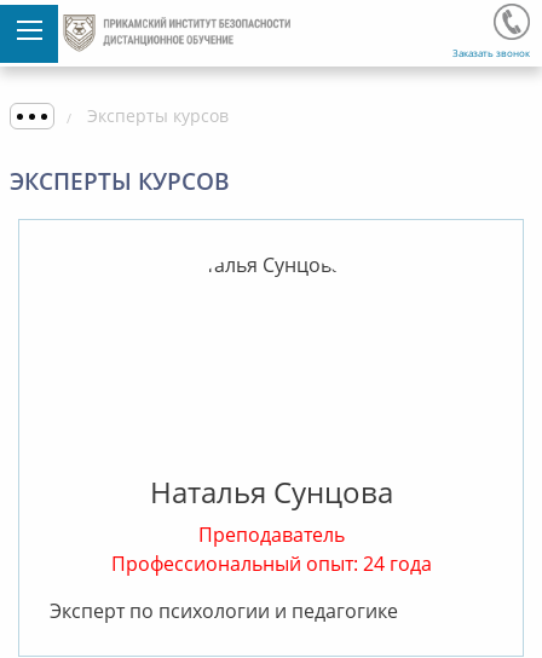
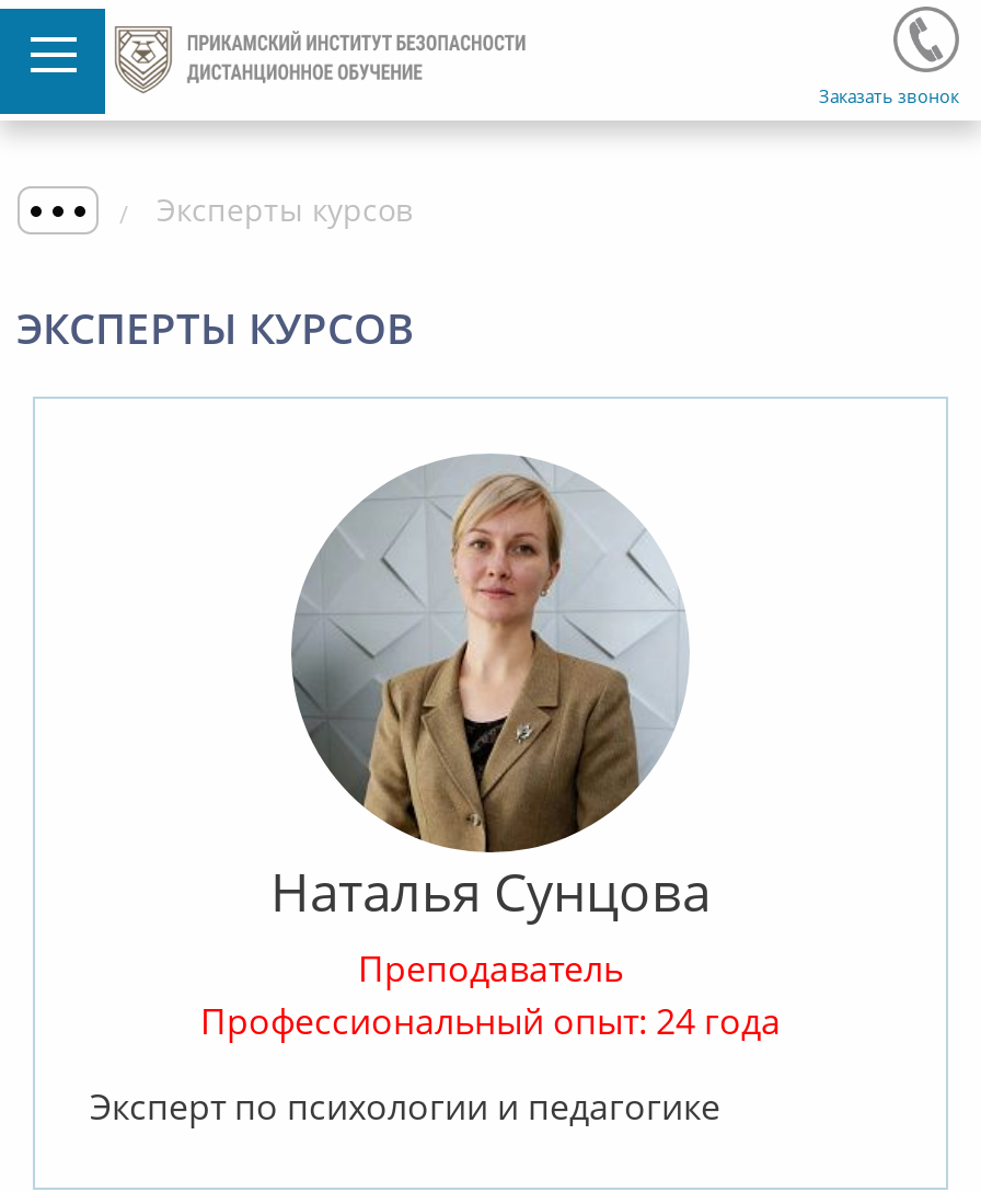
+ [image]
